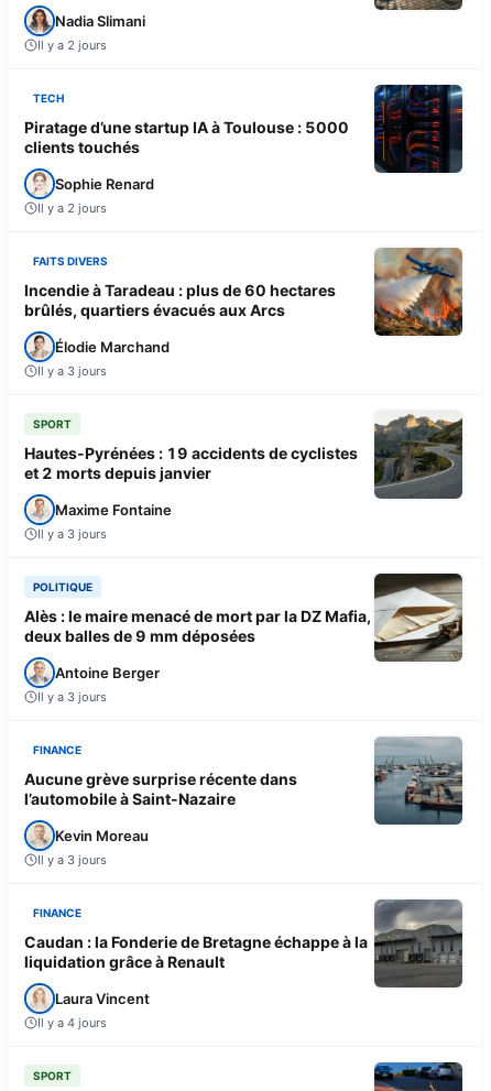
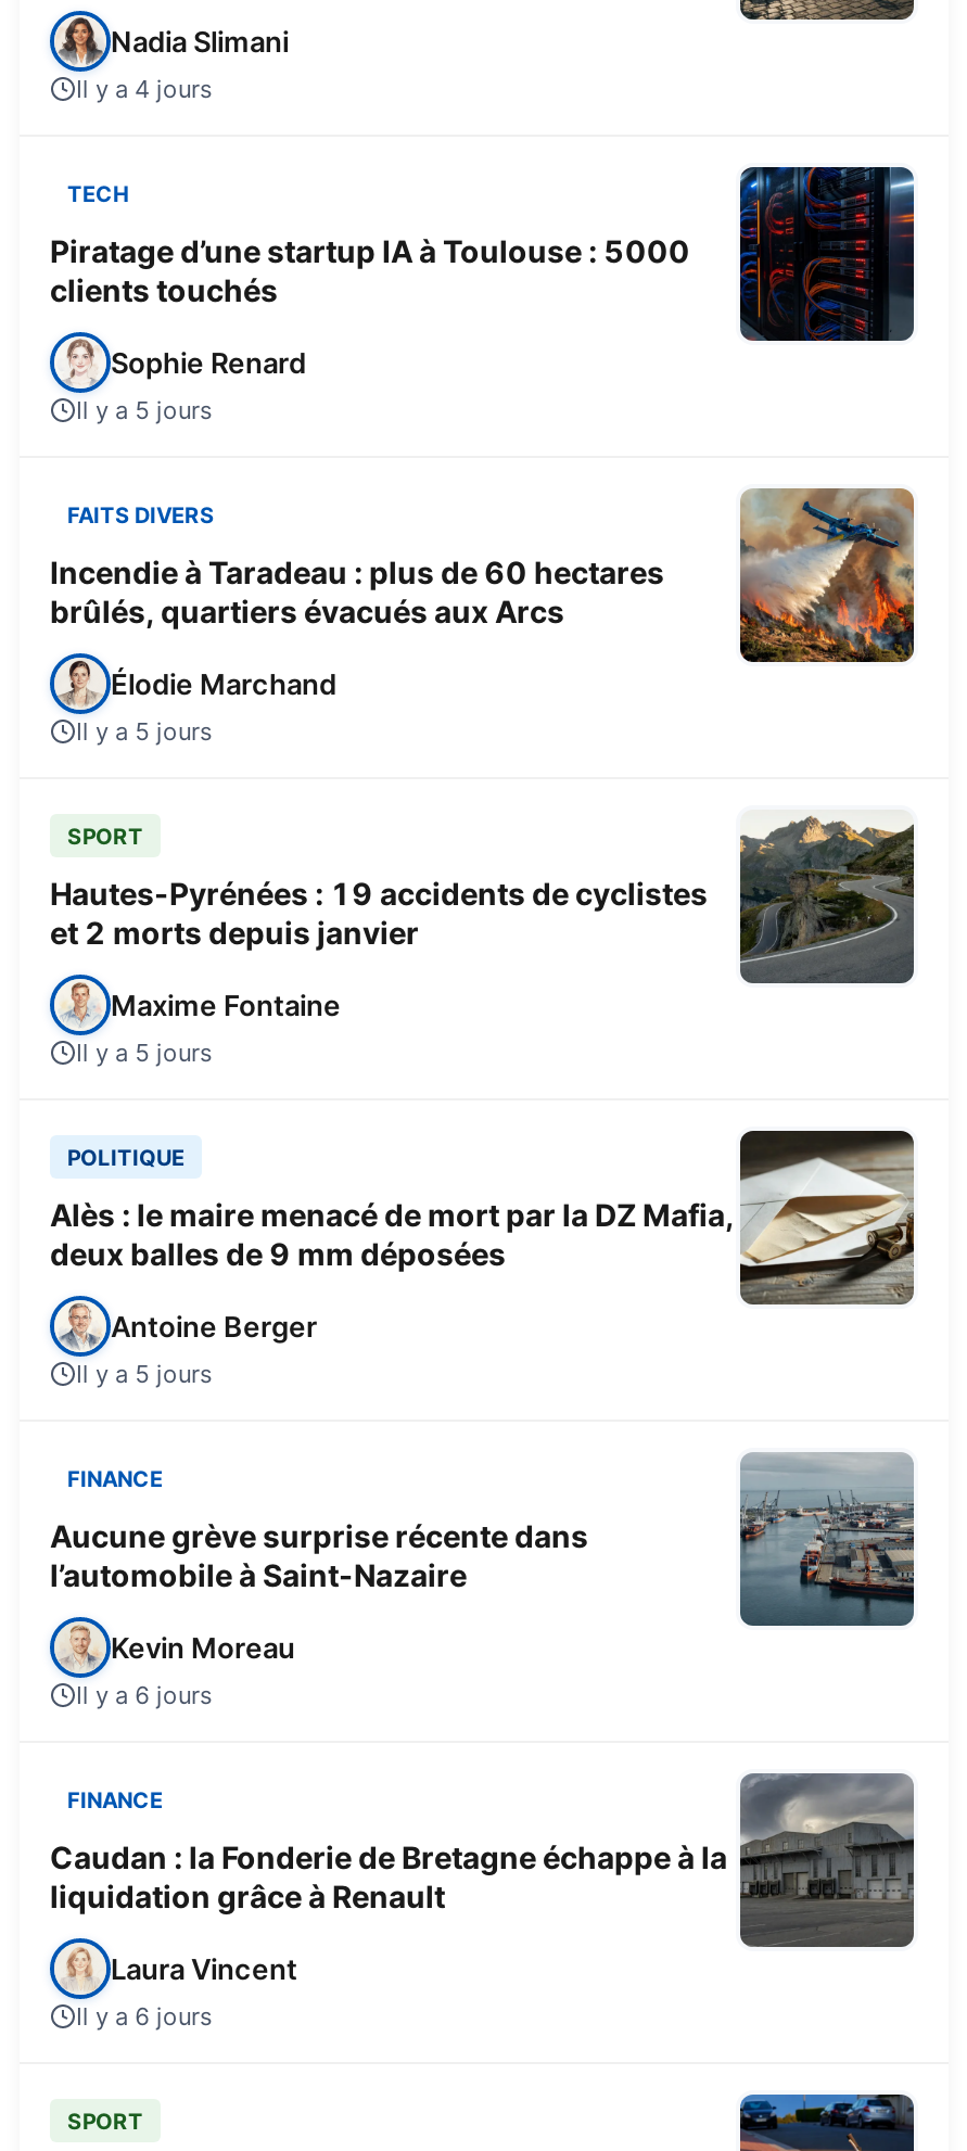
- Il y a 2 jours
+ Il y a 4 jours

- Il y a 2 jours
+ Il y a 5 jours

- Il y a 3 jours
+ Il y a 5 jours

- Il y a 3 jours
+ Il y a 5 jours

- Il y a 3 jours
+ Il y a 5 jours

- Il y a 3 jours
+ Il y a 6 jours

- Il y a 4 jours
+ Il y a 6 jours
